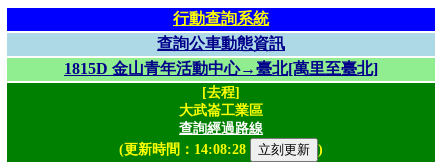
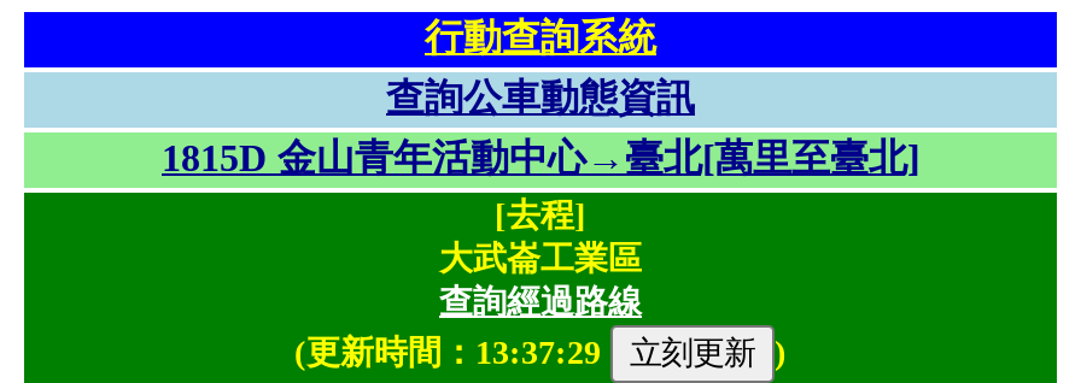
- (更新時間：14:08:28
+ (更新時間：13:37:29
